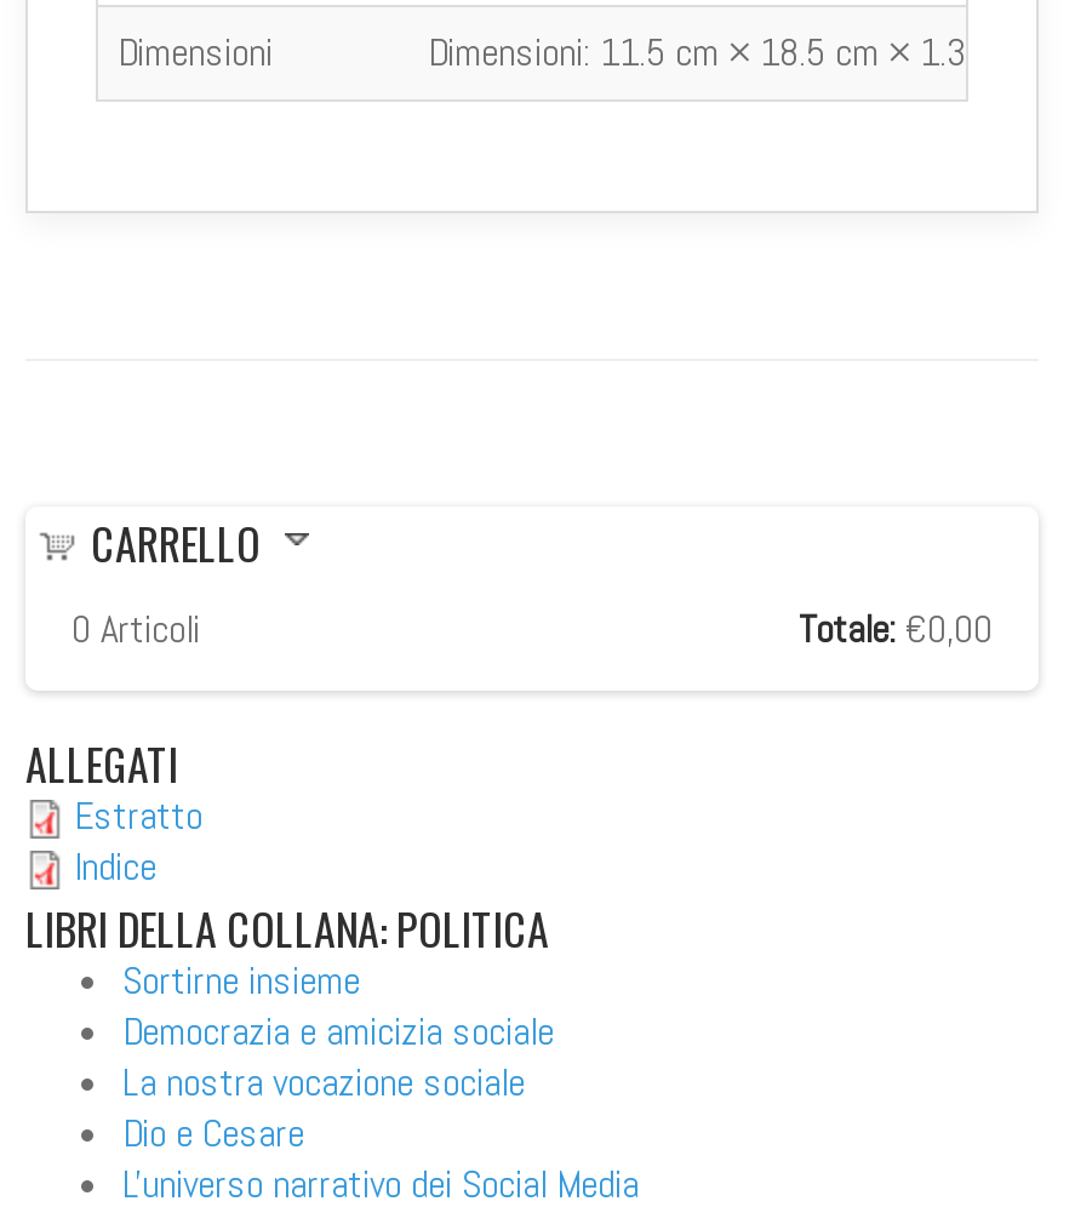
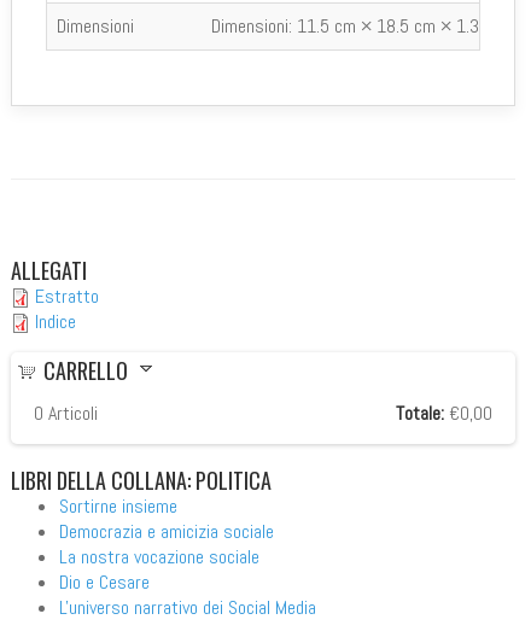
moved down: CARRELLO | 0 Articoli | Totale: €0,00

moved up: ALLEGATI | Estratto | Indice
